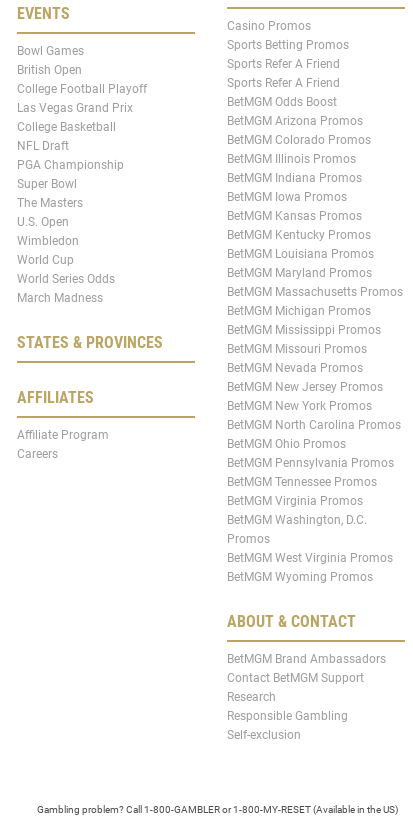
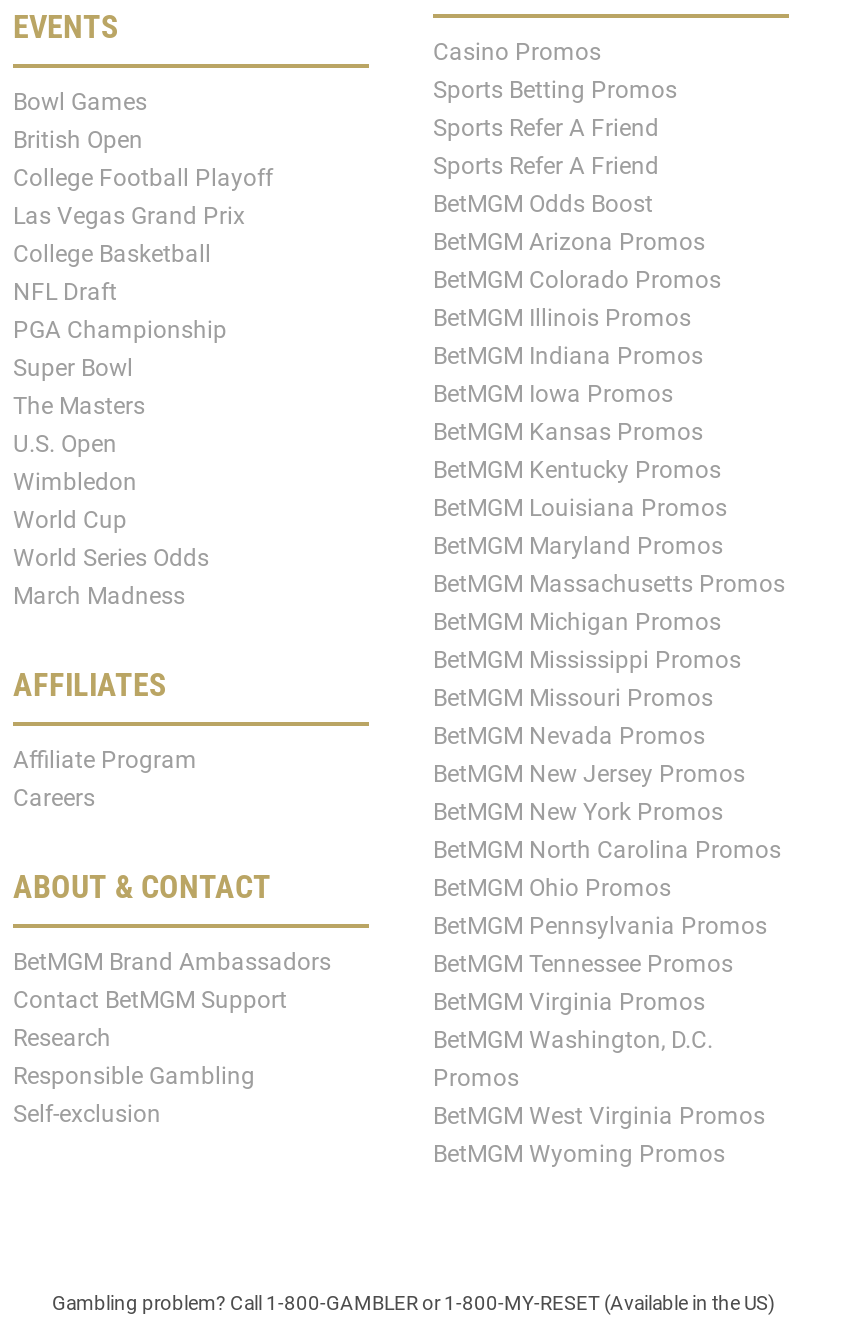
- STATES & PROVINCES

moved up: ABOUT & CONTACT | BetMGM Brand Ambassadors | Contact BetMGM Support | Research | Responsible Gambling | Self-exclusion
